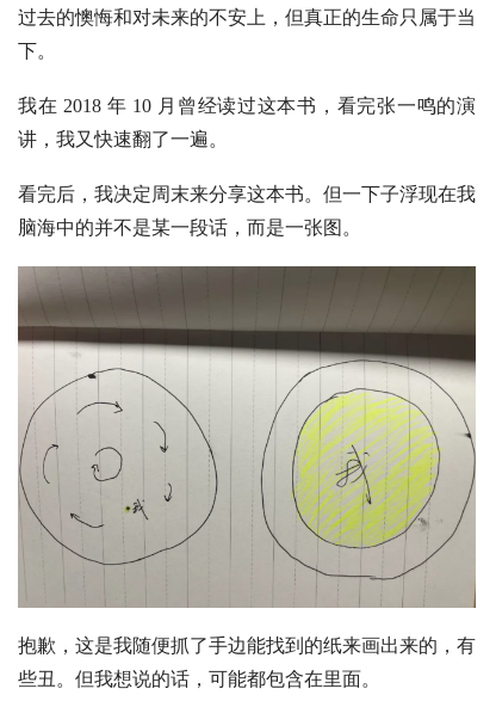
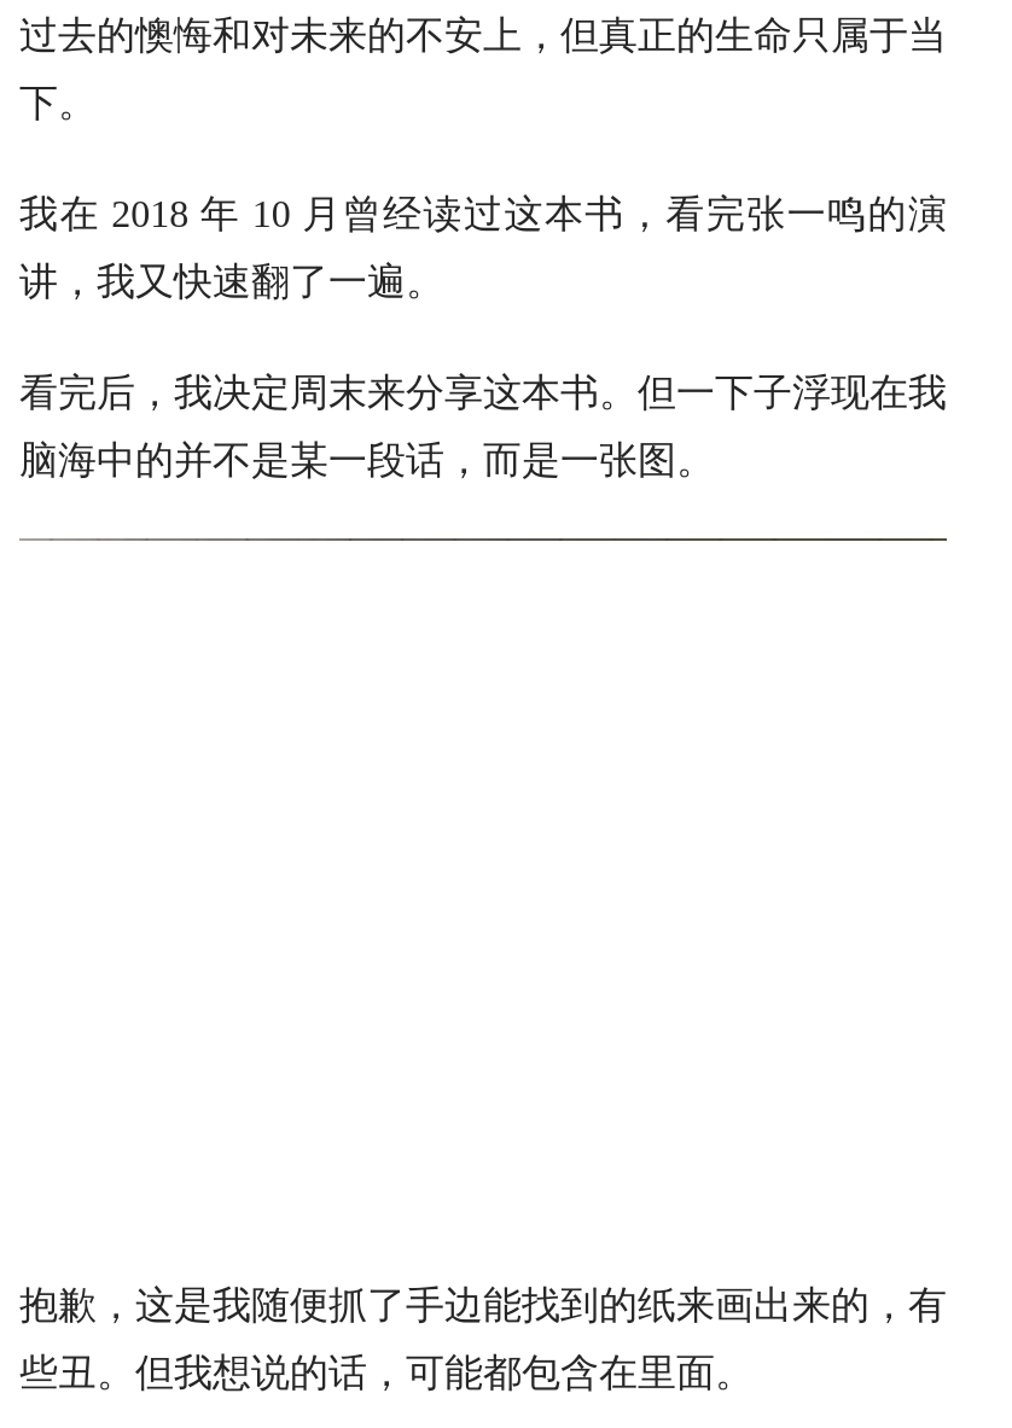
- [image]
